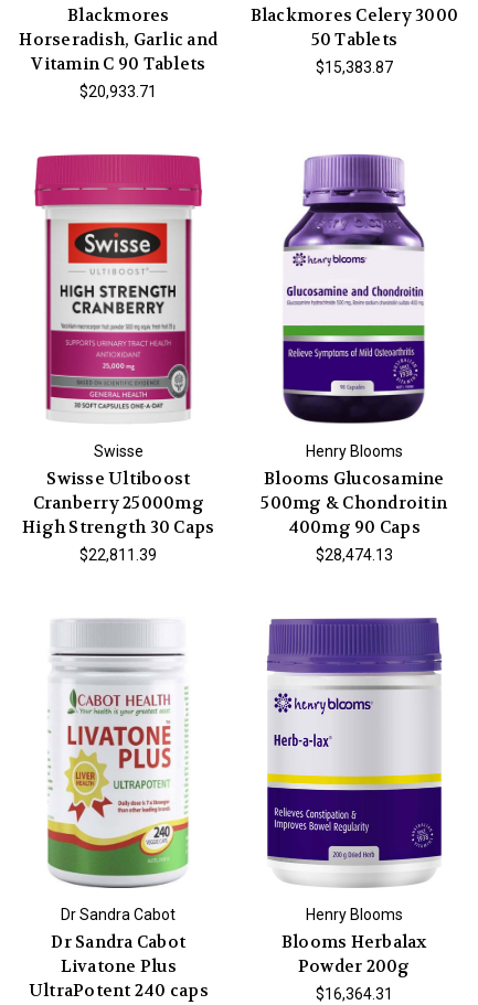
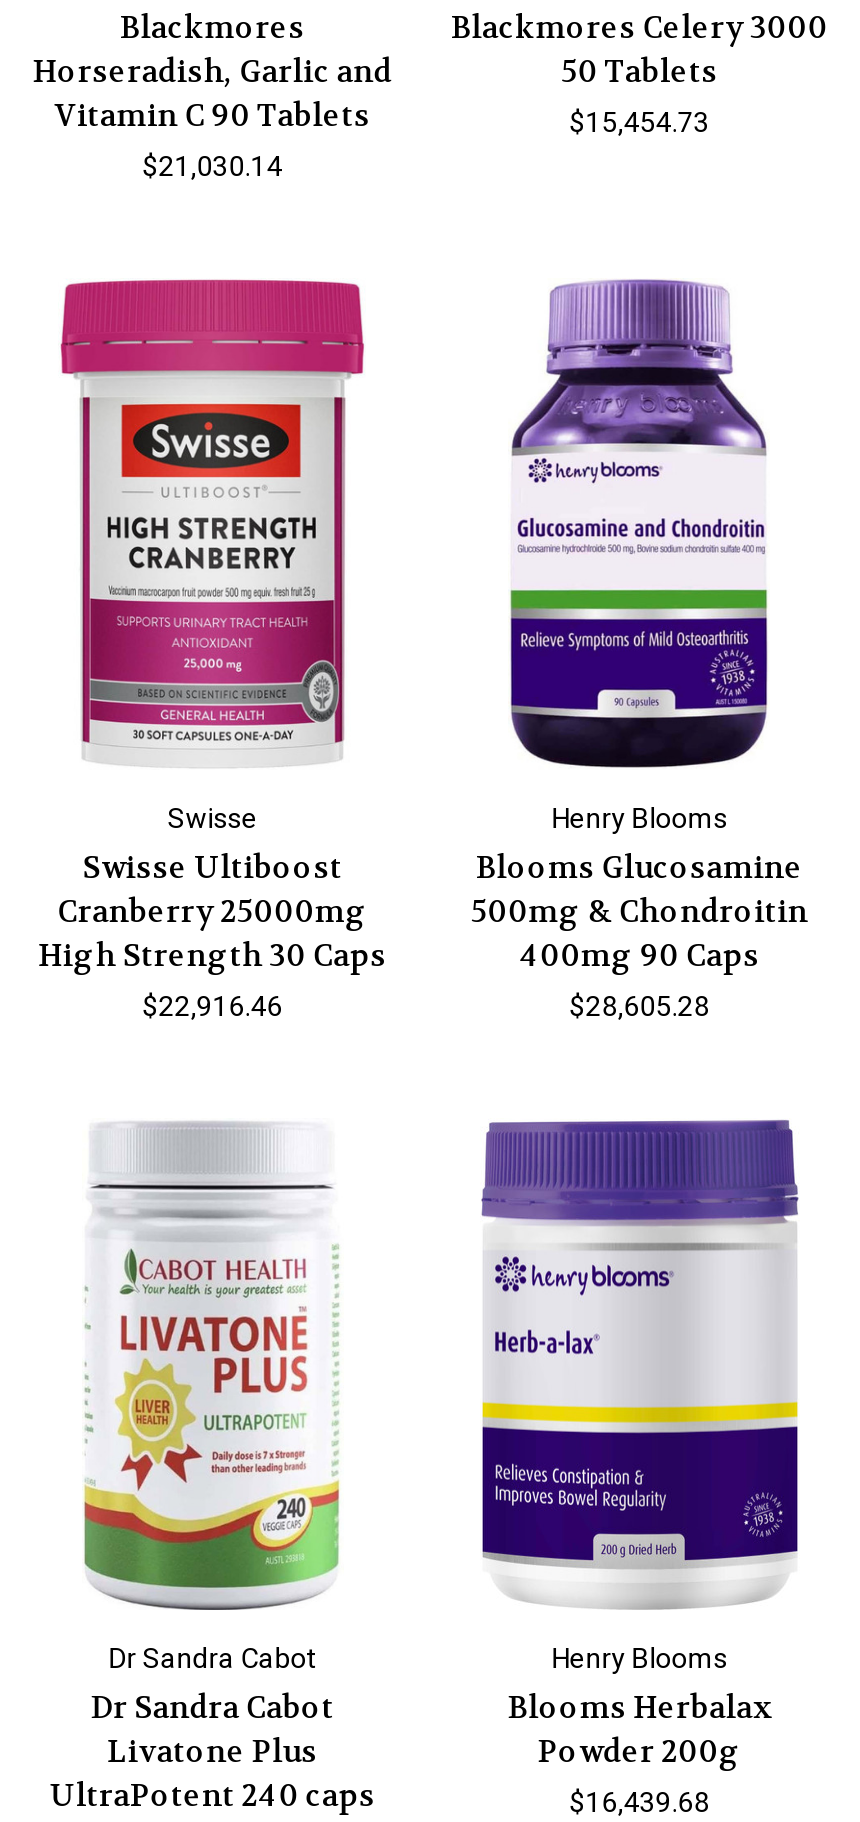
- $15,383.87
+ $15,454.73

- $20,933.71
+ $21,030.14

- $22,811.39
+ $22,916.46

- $28,474.13
+ $28,605.28

- $16,364.31
+ $16,439.68
